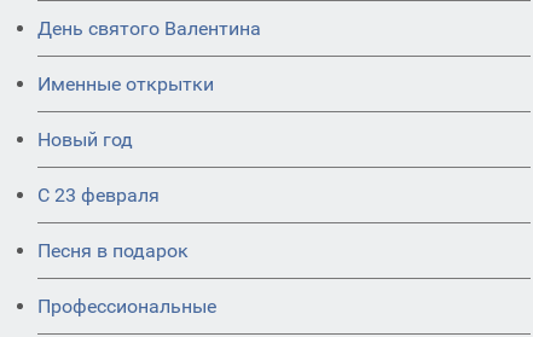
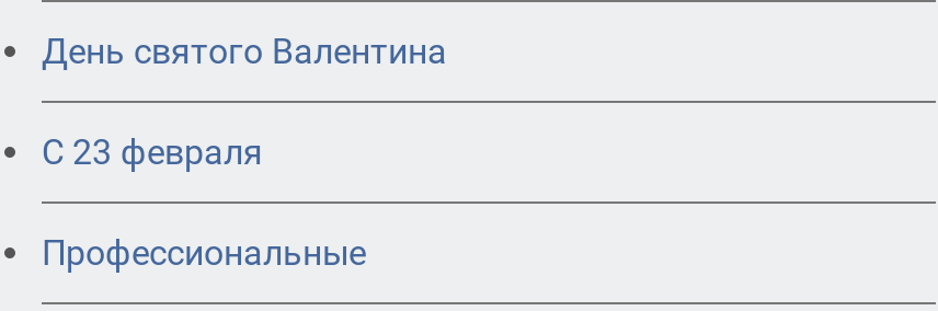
- Именные открытки
- Новый год

- Песня в подарок
